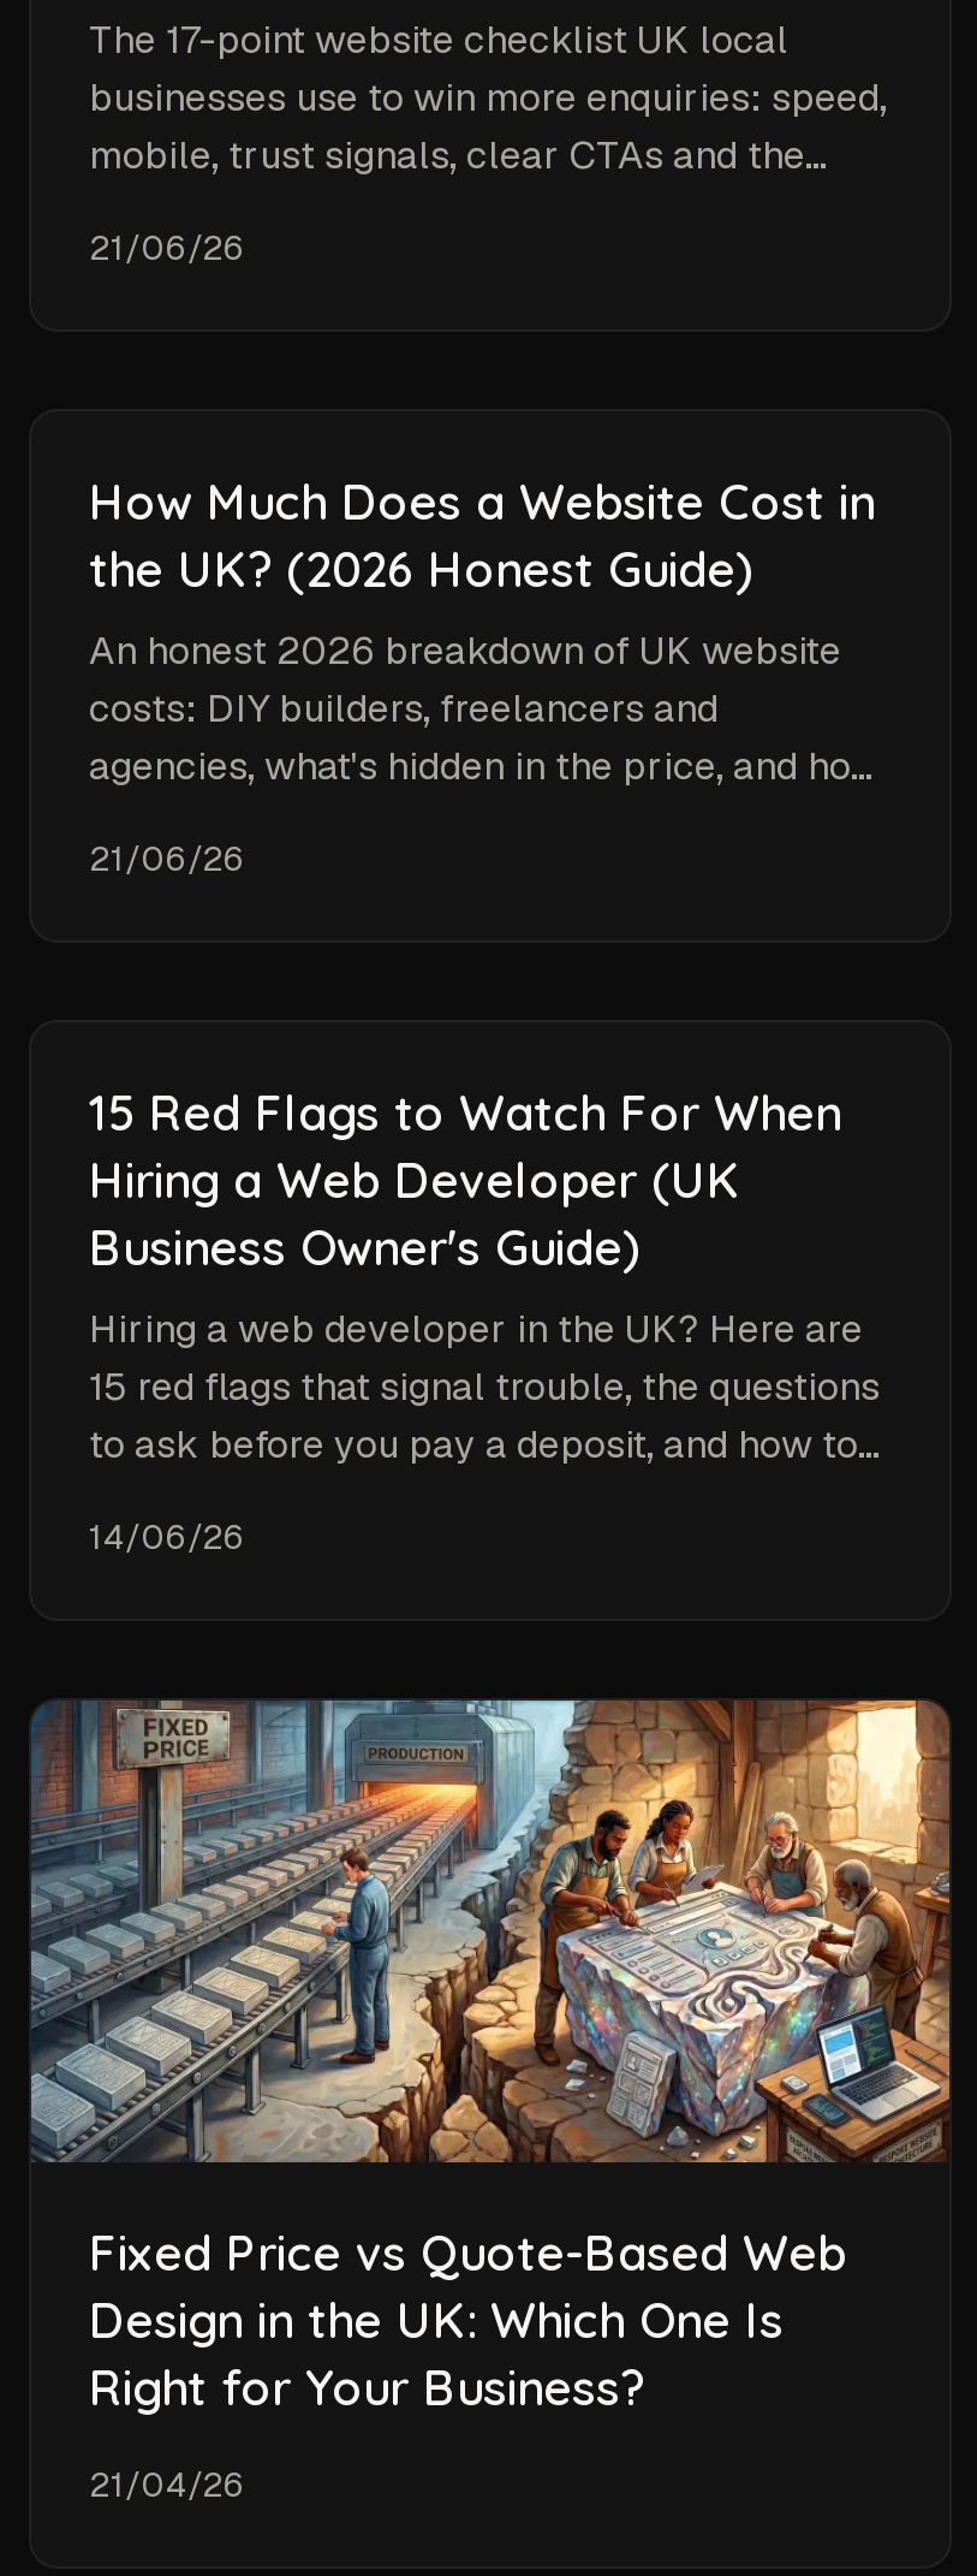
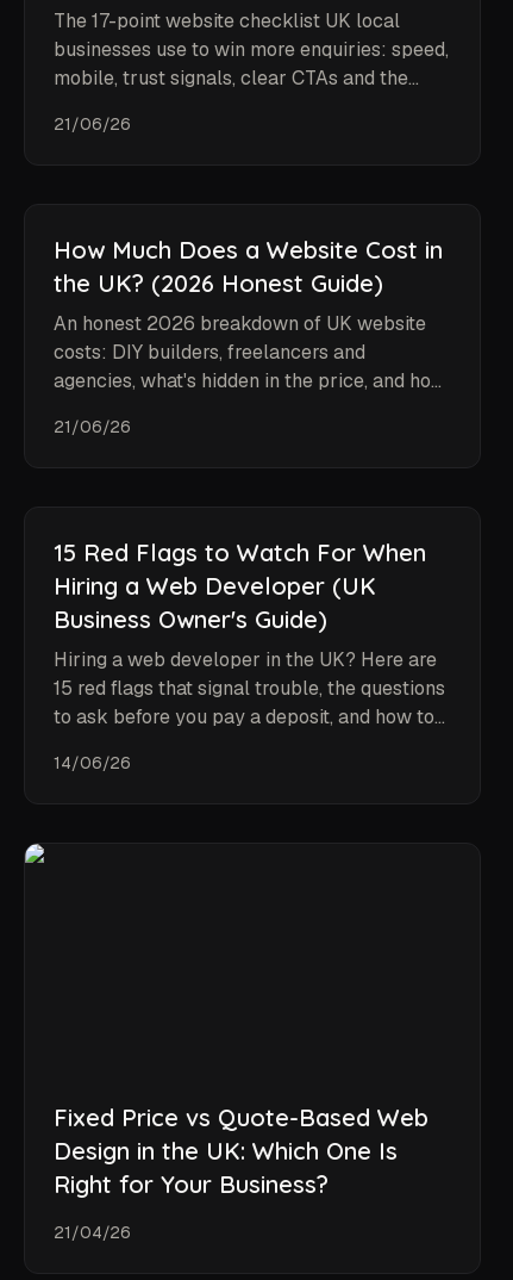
- [image]
